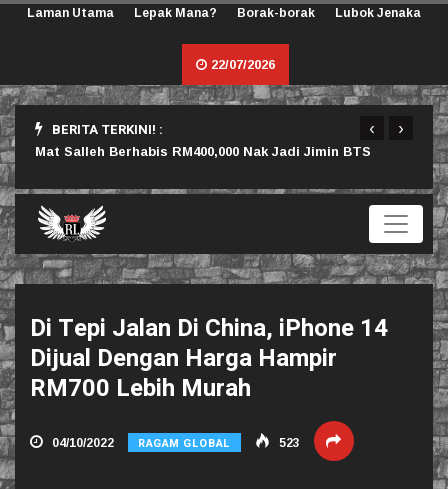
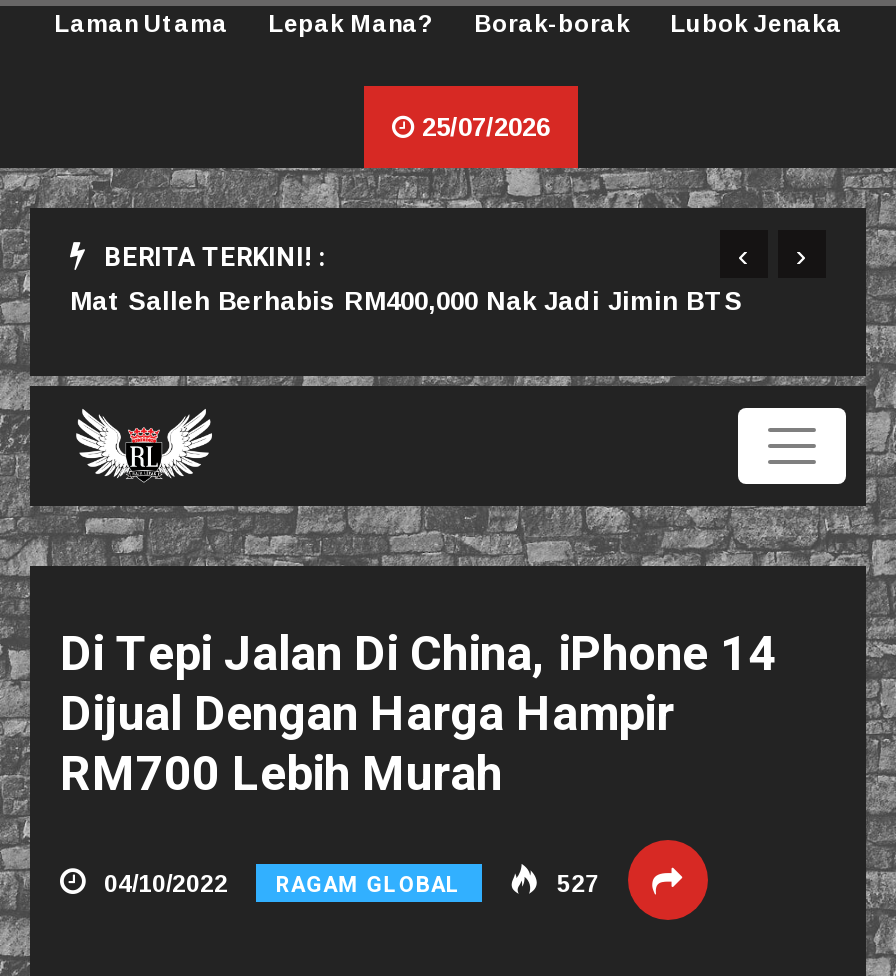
- 22/07/2026
+ 25/07/2026

- 523
+ 527
